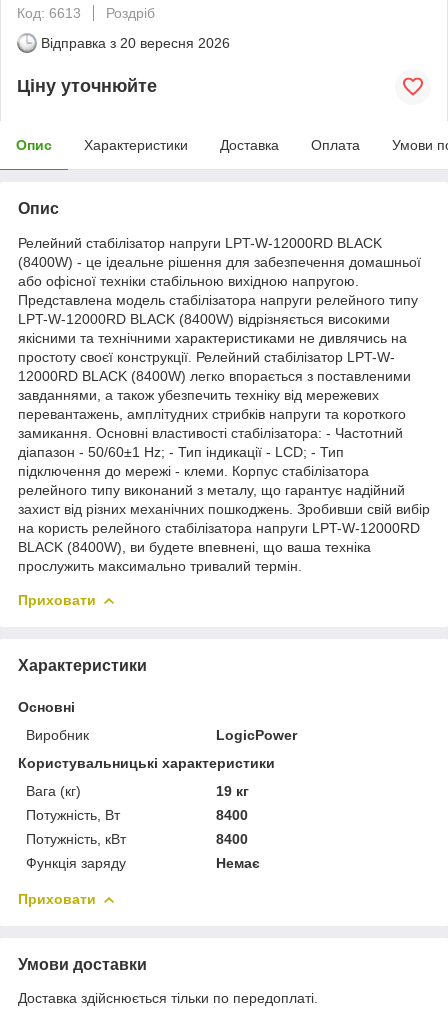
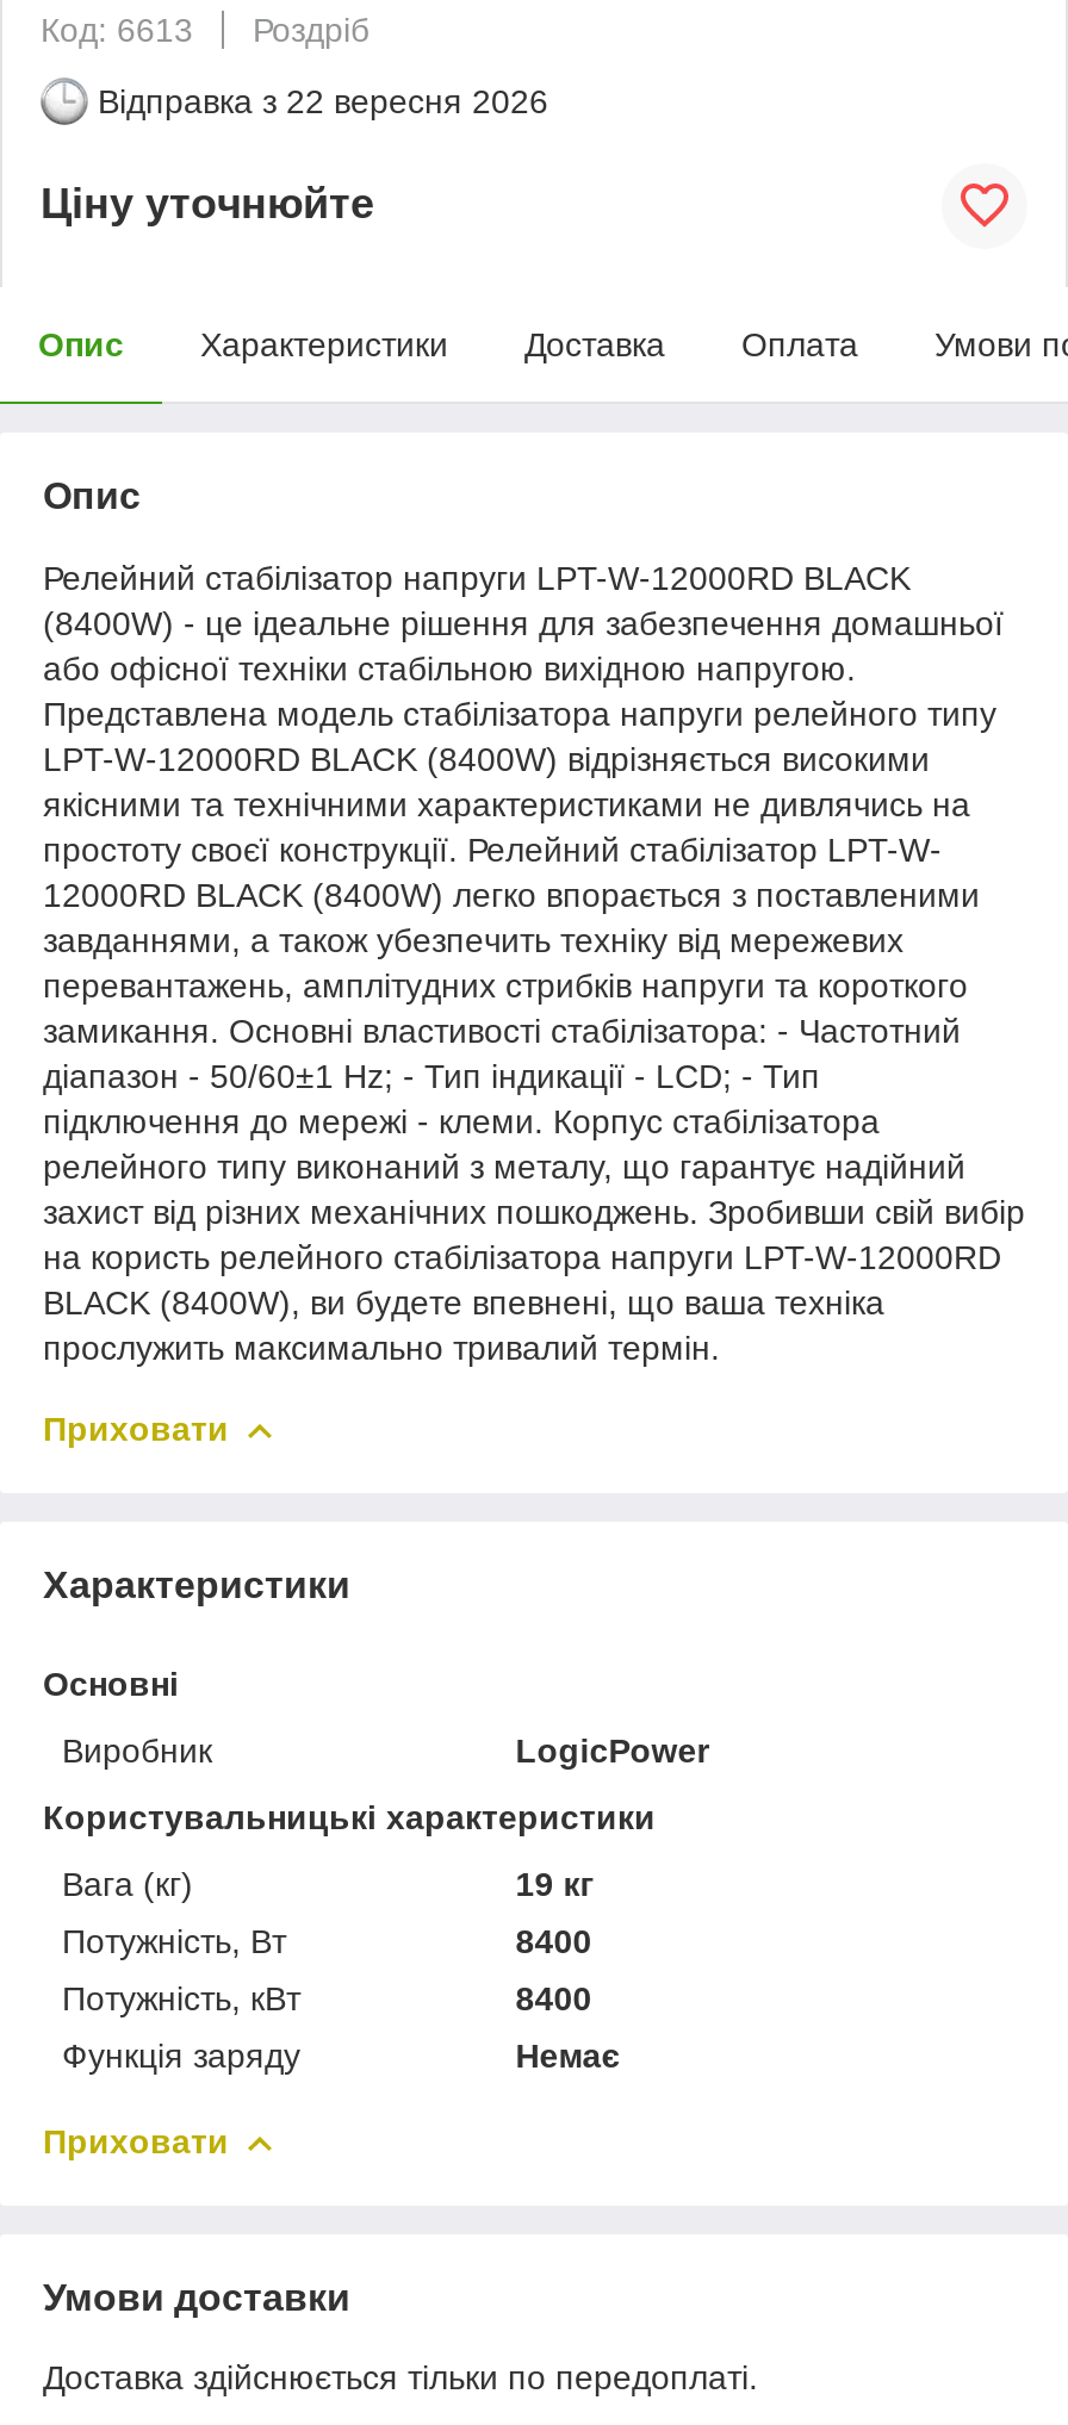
- Відправка з 20 вересня 2026
+ Відправка з 22 вересня 2026
